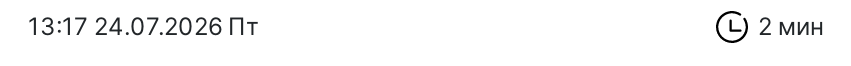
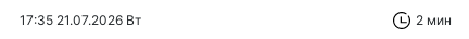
- 13:17 24.07.2026 Пт
+ 17:35 21.07.2026 Вт
